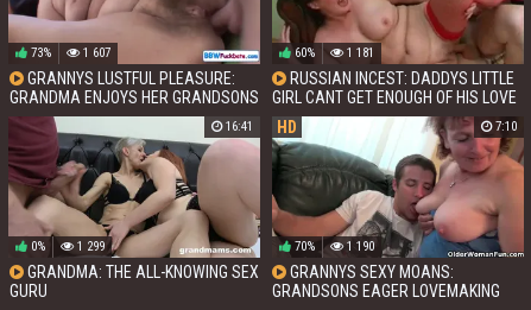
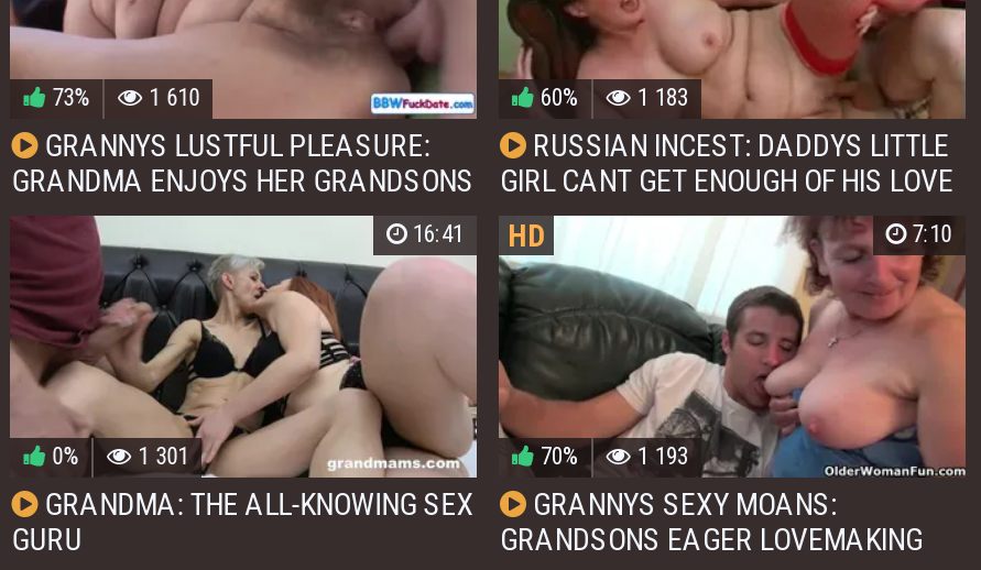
- 73% 1 607
+ 73% 1 610

- 60% 1 181
+ 60% 1 183

- 0% 1 299
+ 0% 1 301

- 70% 1 190
+ 70% 1 193
